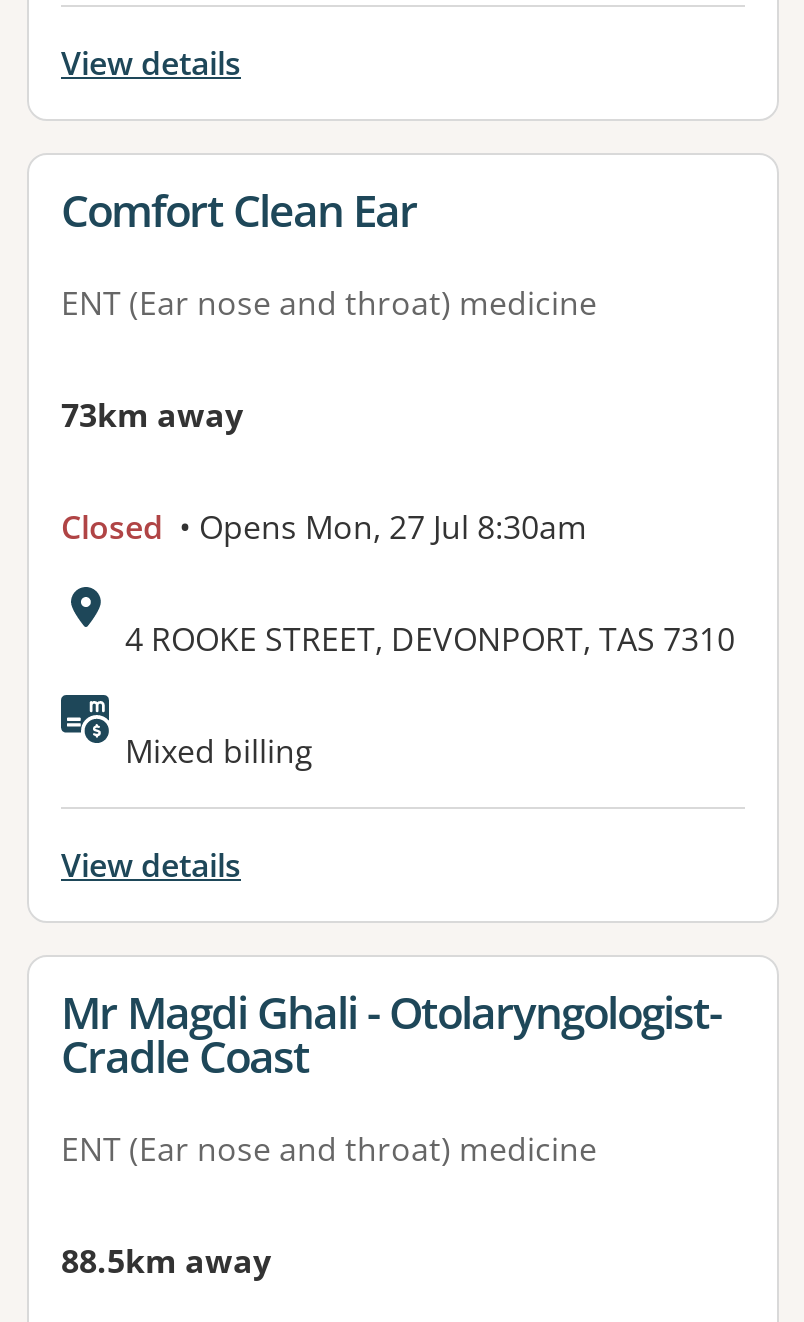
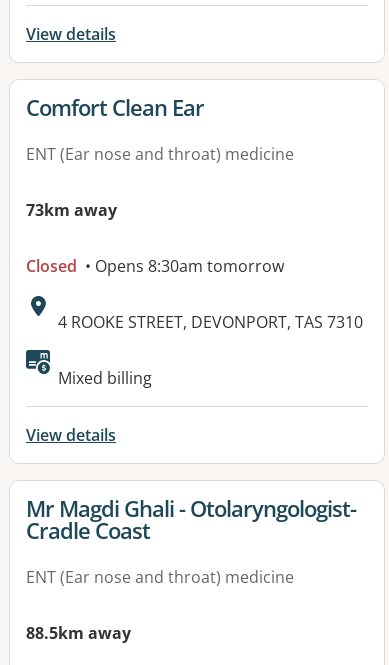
- Closed • Opens Mon, 27 Jul 8:30am
+ Closed • Opens 8:30am tomorrow
